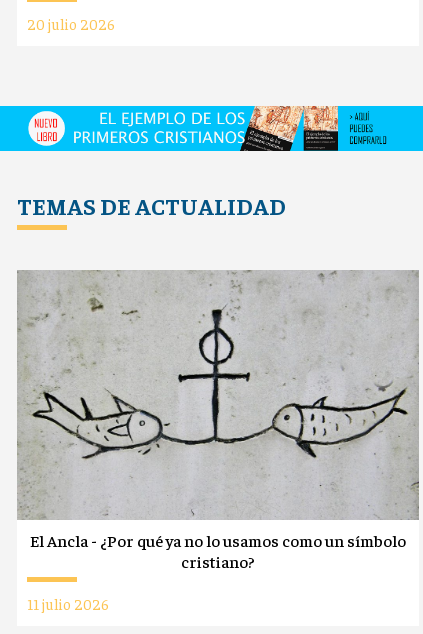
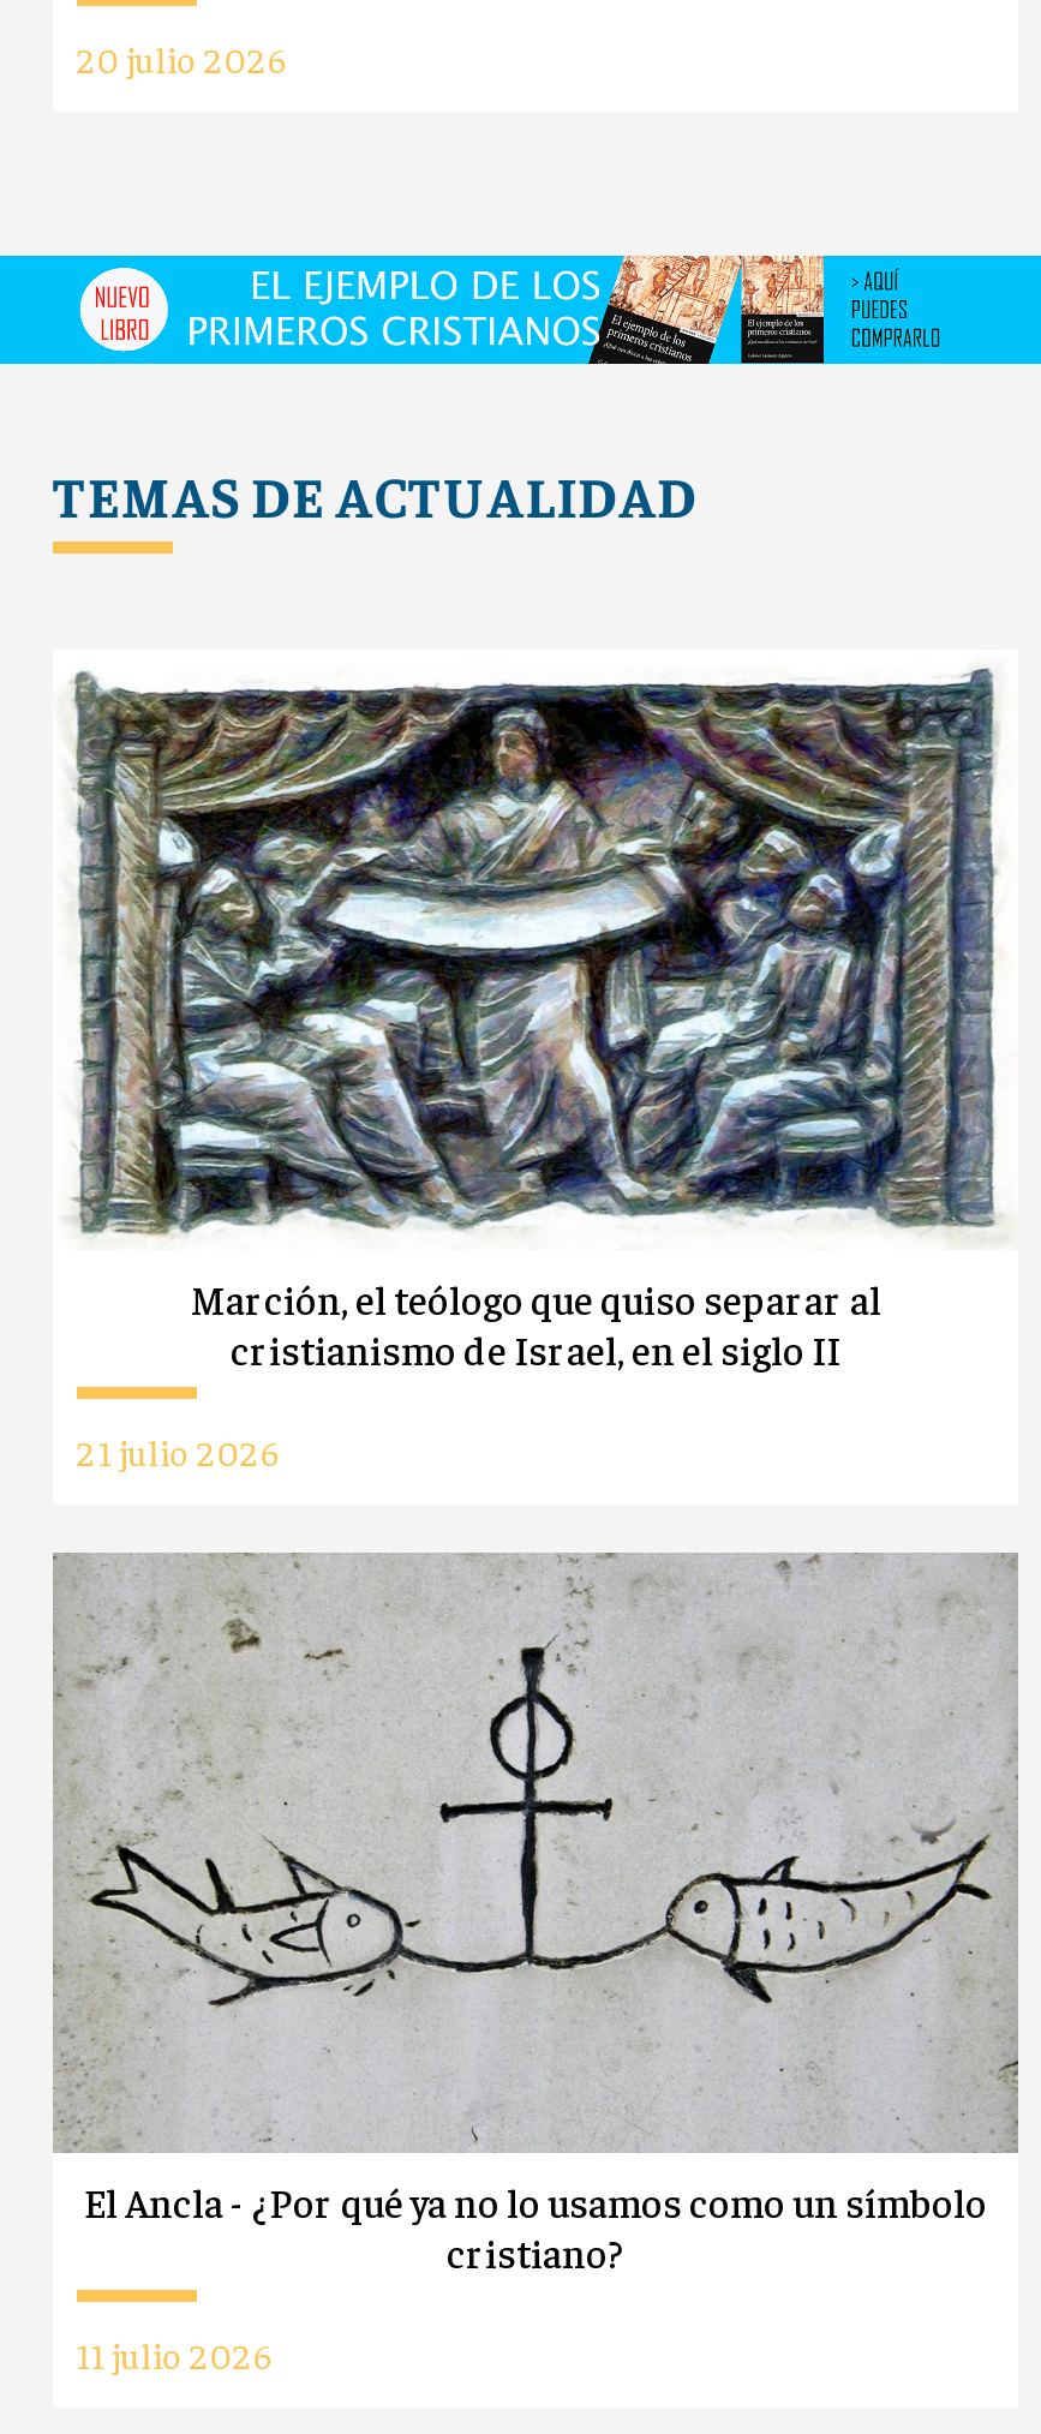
+ [image]
+ Marción, el teólogo que quiso separar al
+ cristianismo de Israel, en el siglo II
+ 21 julio 2026
